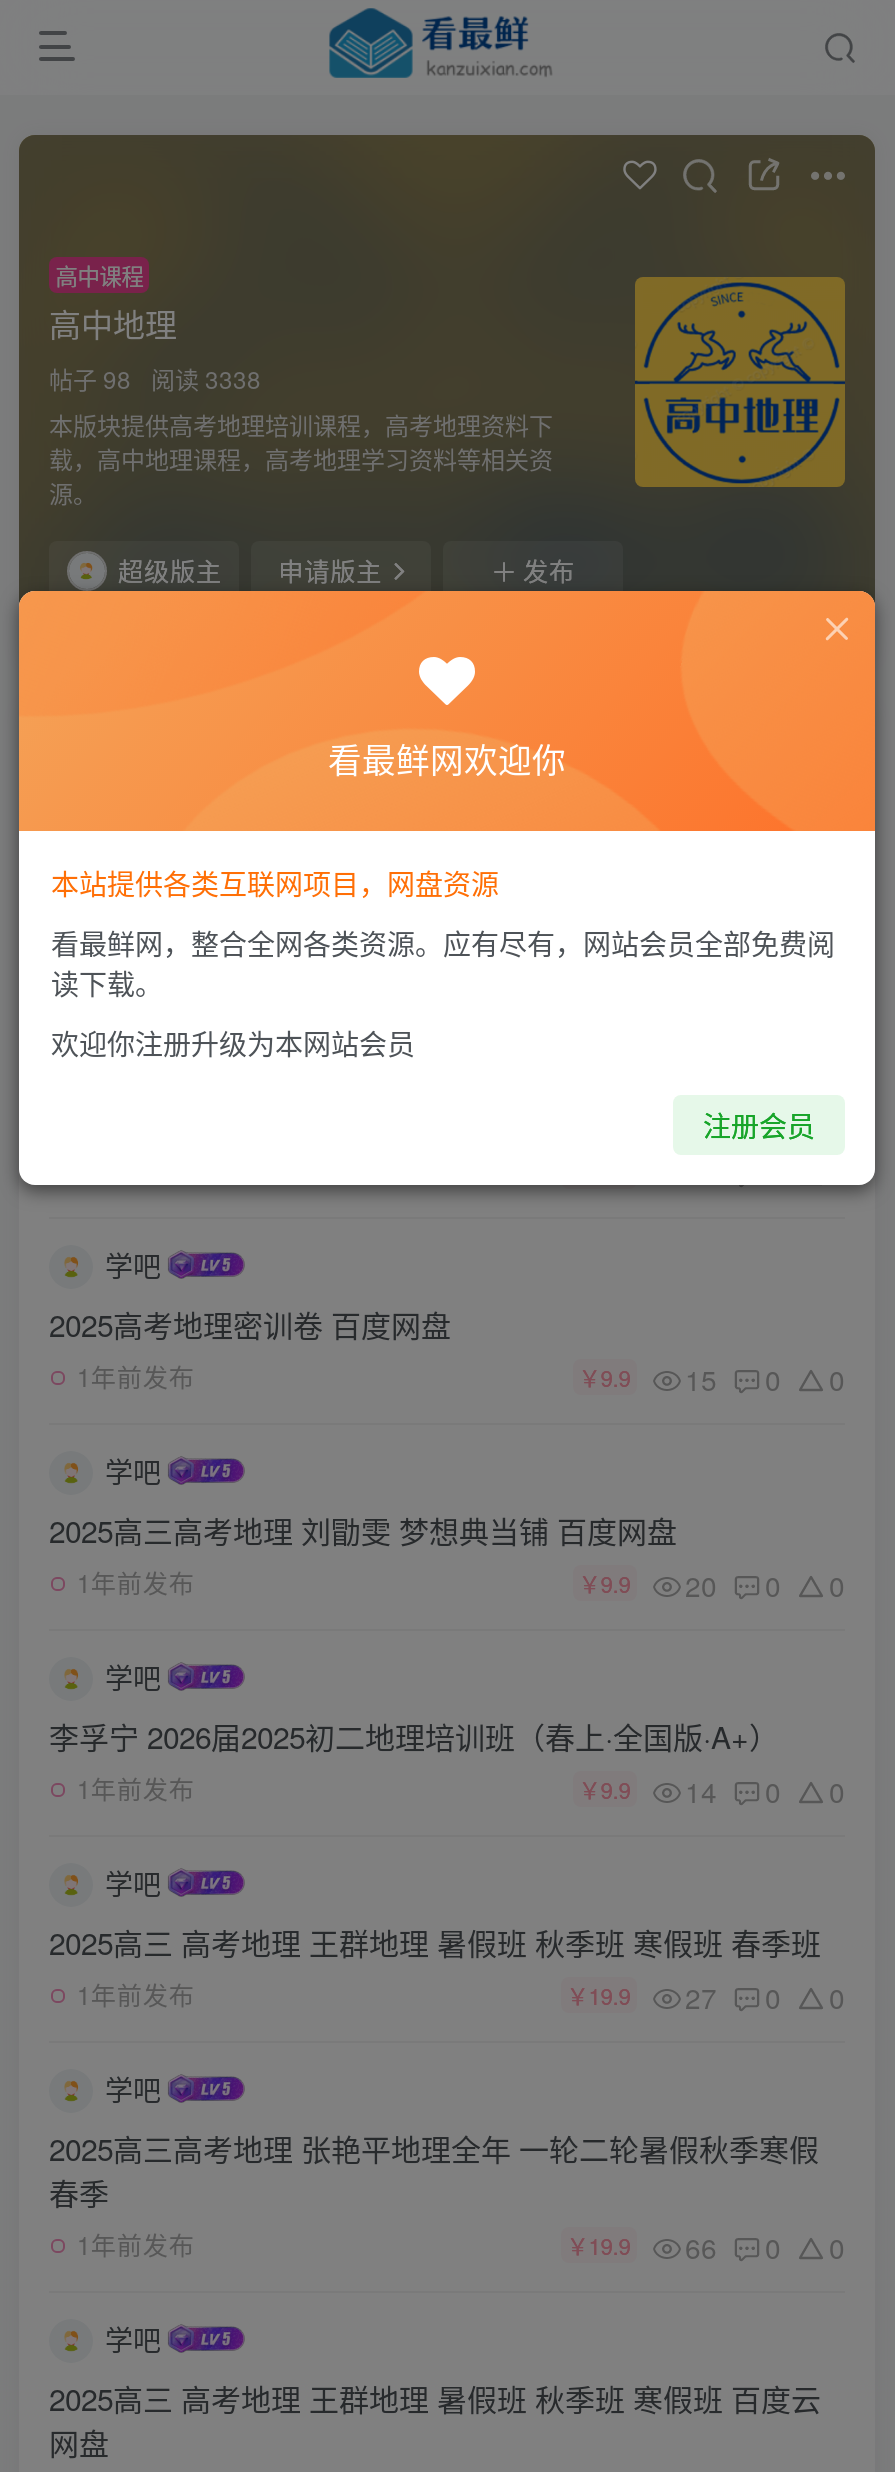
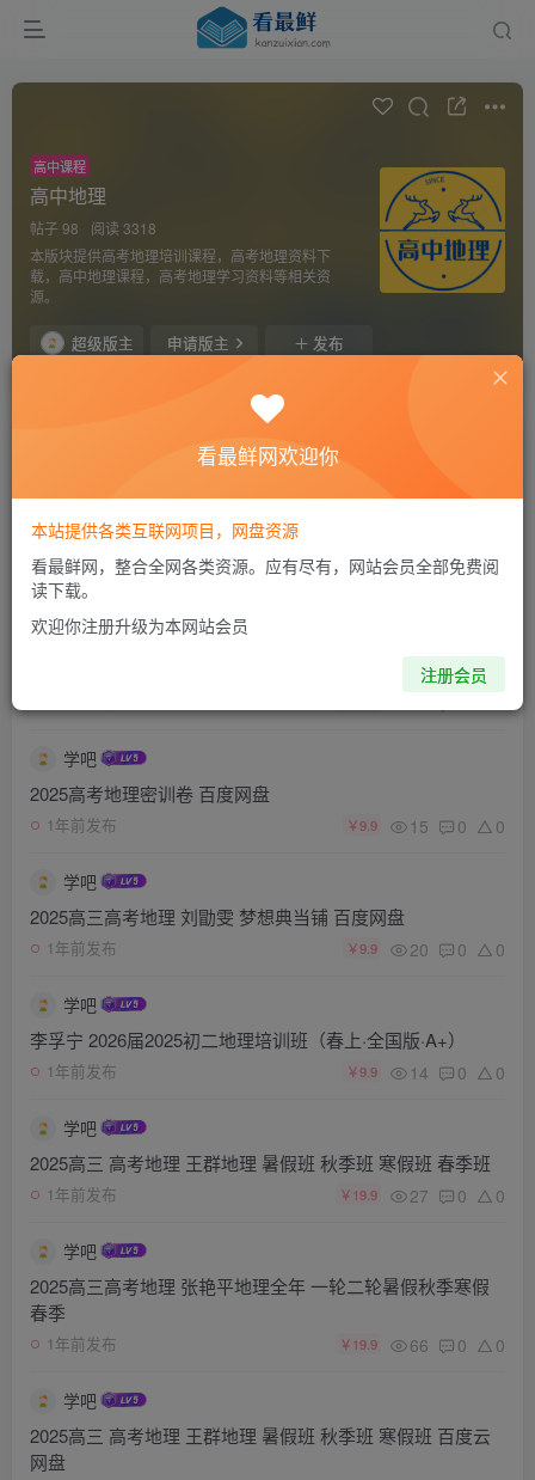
- 帖子 98 阅读 3338
+ 帖子 98 阅读 3318
